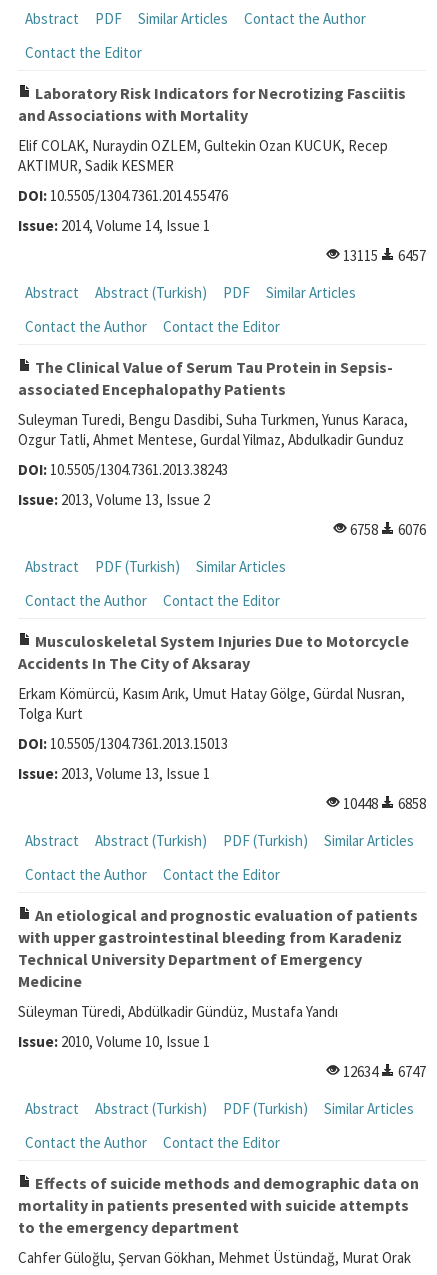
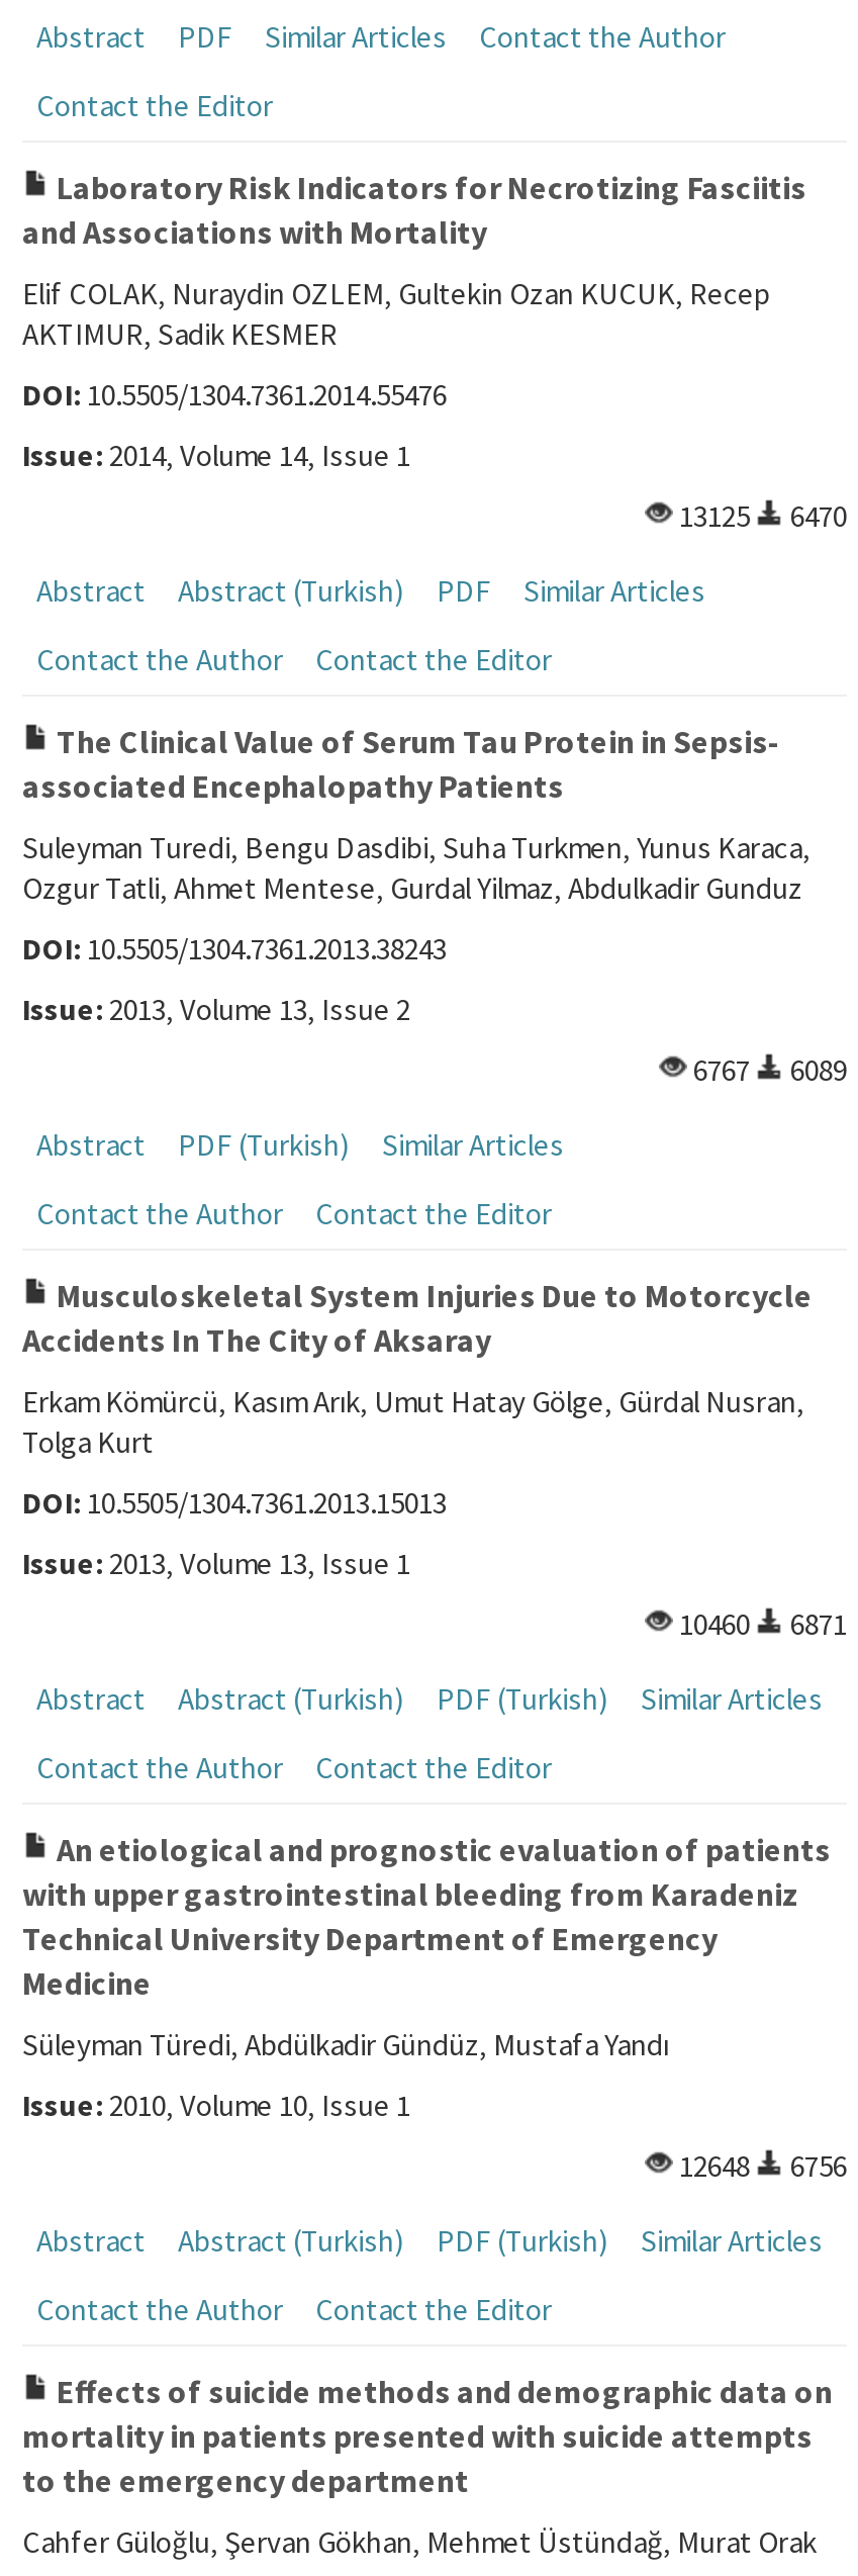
- 13115
+ 13125

- 6457
+ 6470

- 6758
+ 6767

- 6076
+ 6089

- 10448
+ 10460

- 6858
+ 6871

- 12634
+ 12648

- 6747
+ 6756
